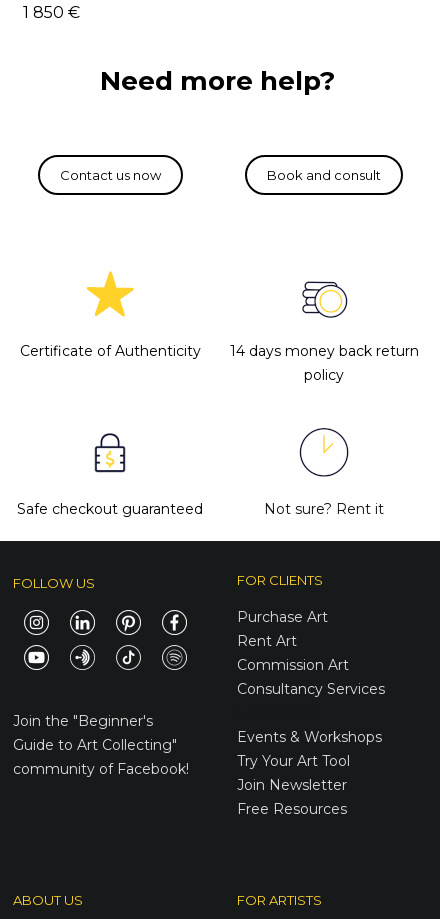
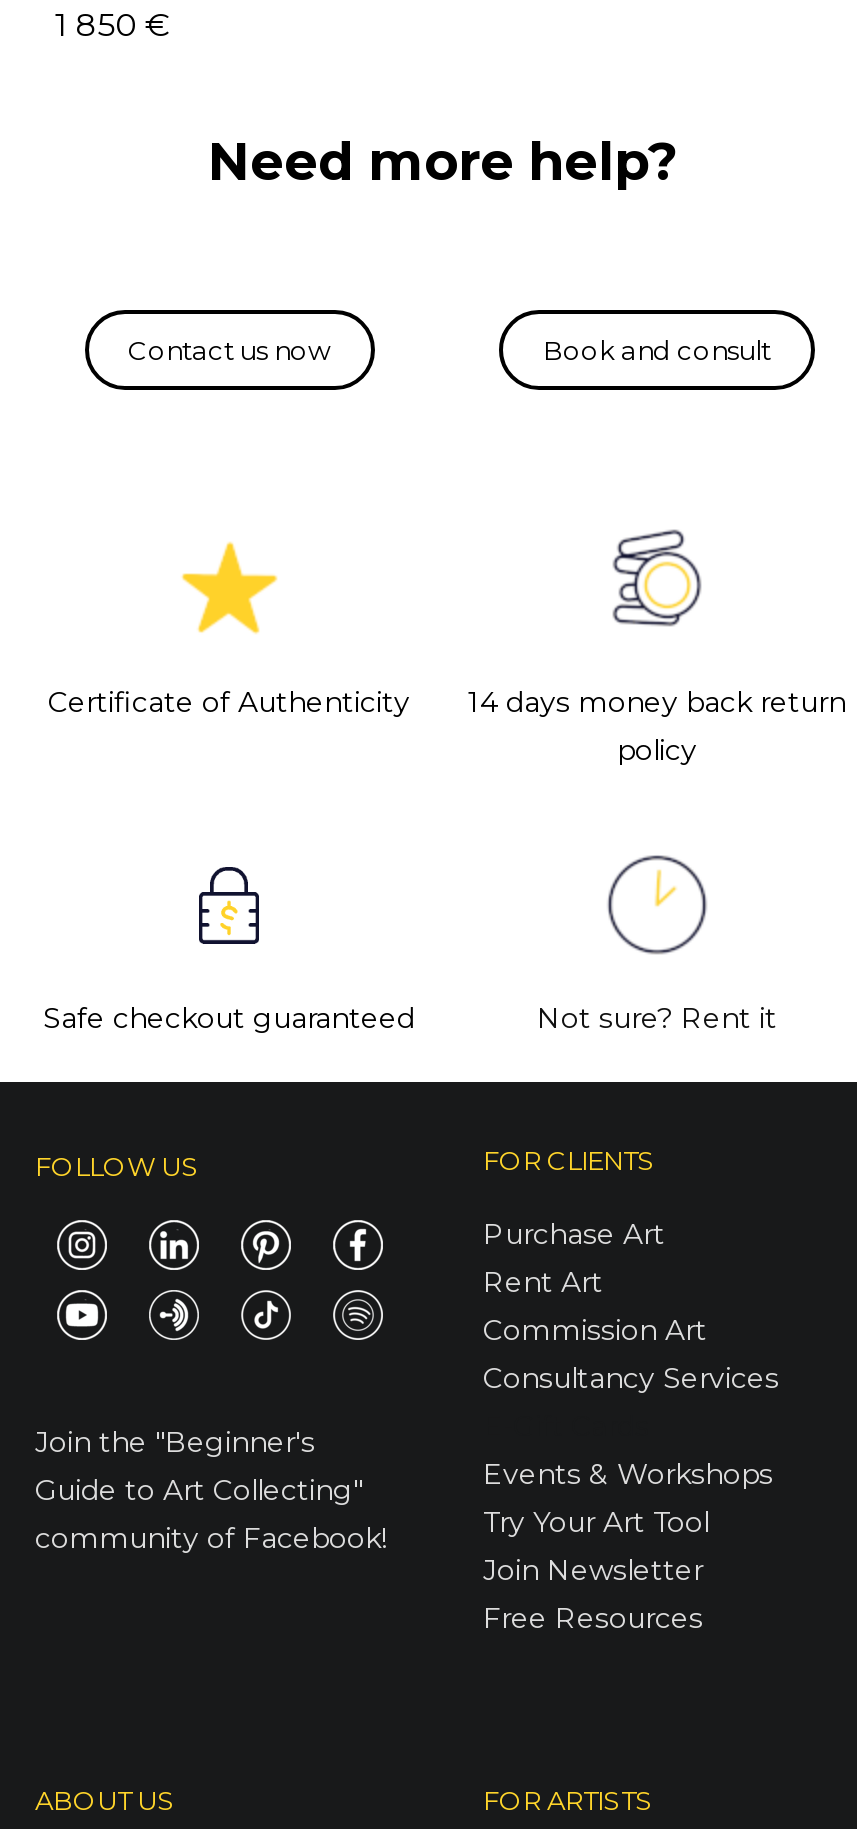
- [image]
+ [image]
